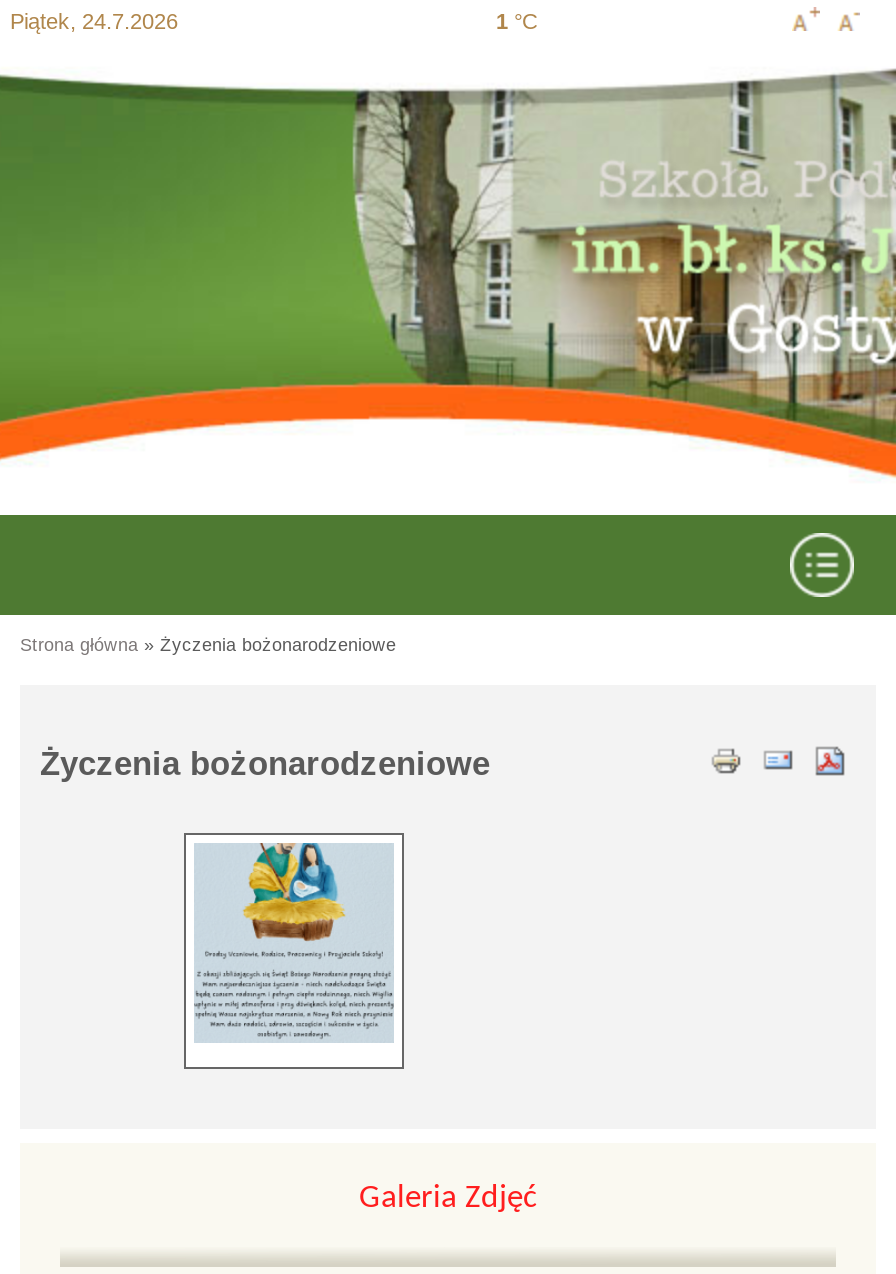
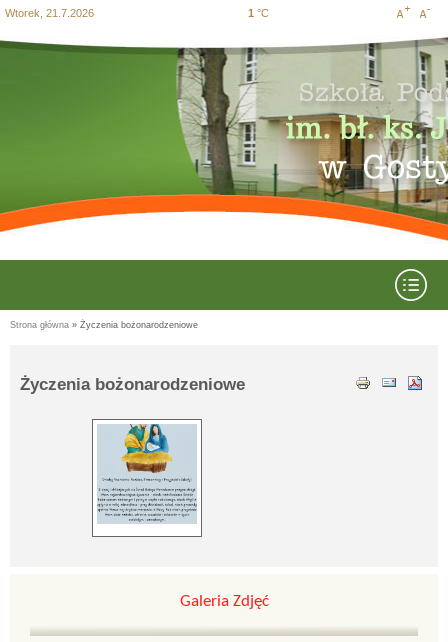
- Piątek, 24.7.2026
+ Wtorek, 21.7.2026
